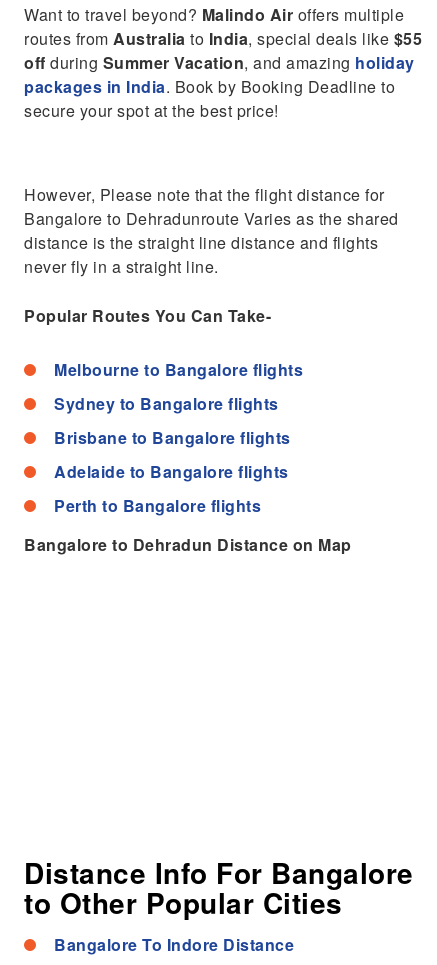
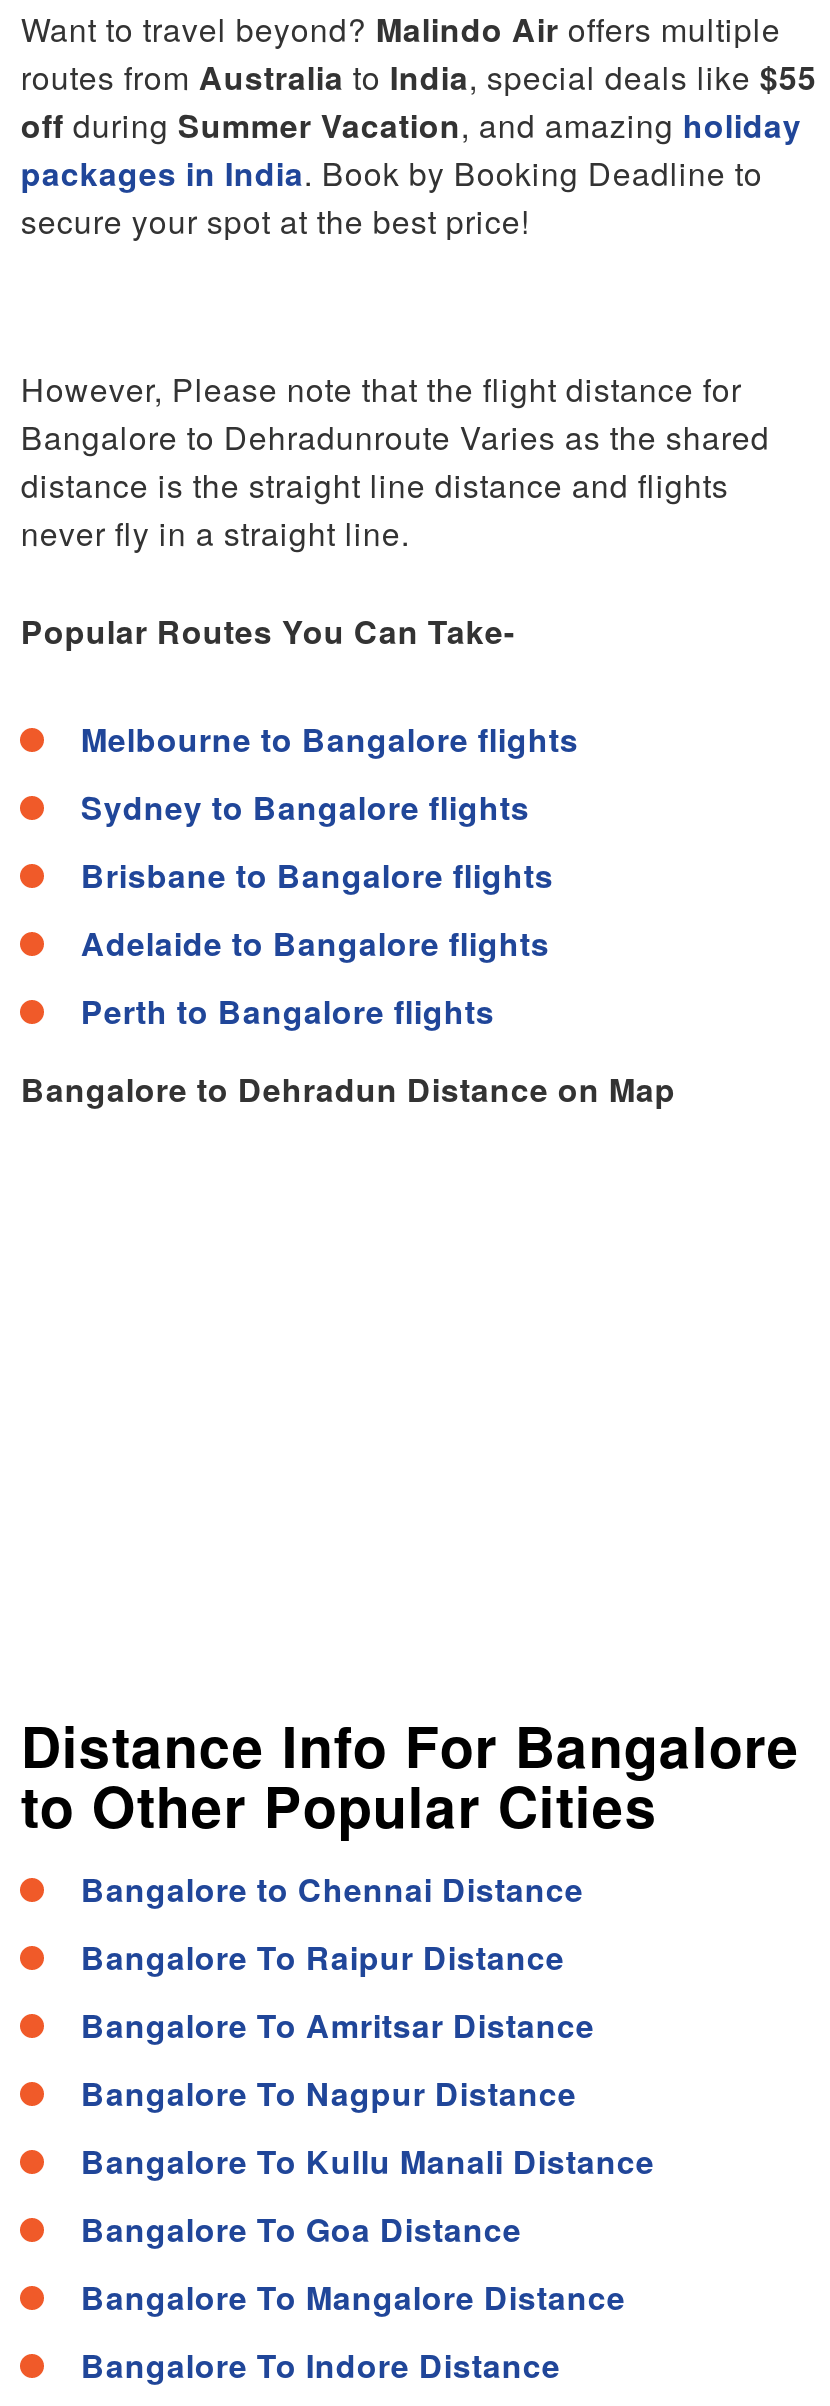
+ Bangalore to Chennai Distance
+ Bangalore To Raipur Distance
+ Bangalore To Amritsar Distance
+ Bangalore To Nagpur Distance
+ Bangalore To Kullu Manali Distance
+ Bangalore To Goa Distance
+ Bangalore To Mangalore Distance
